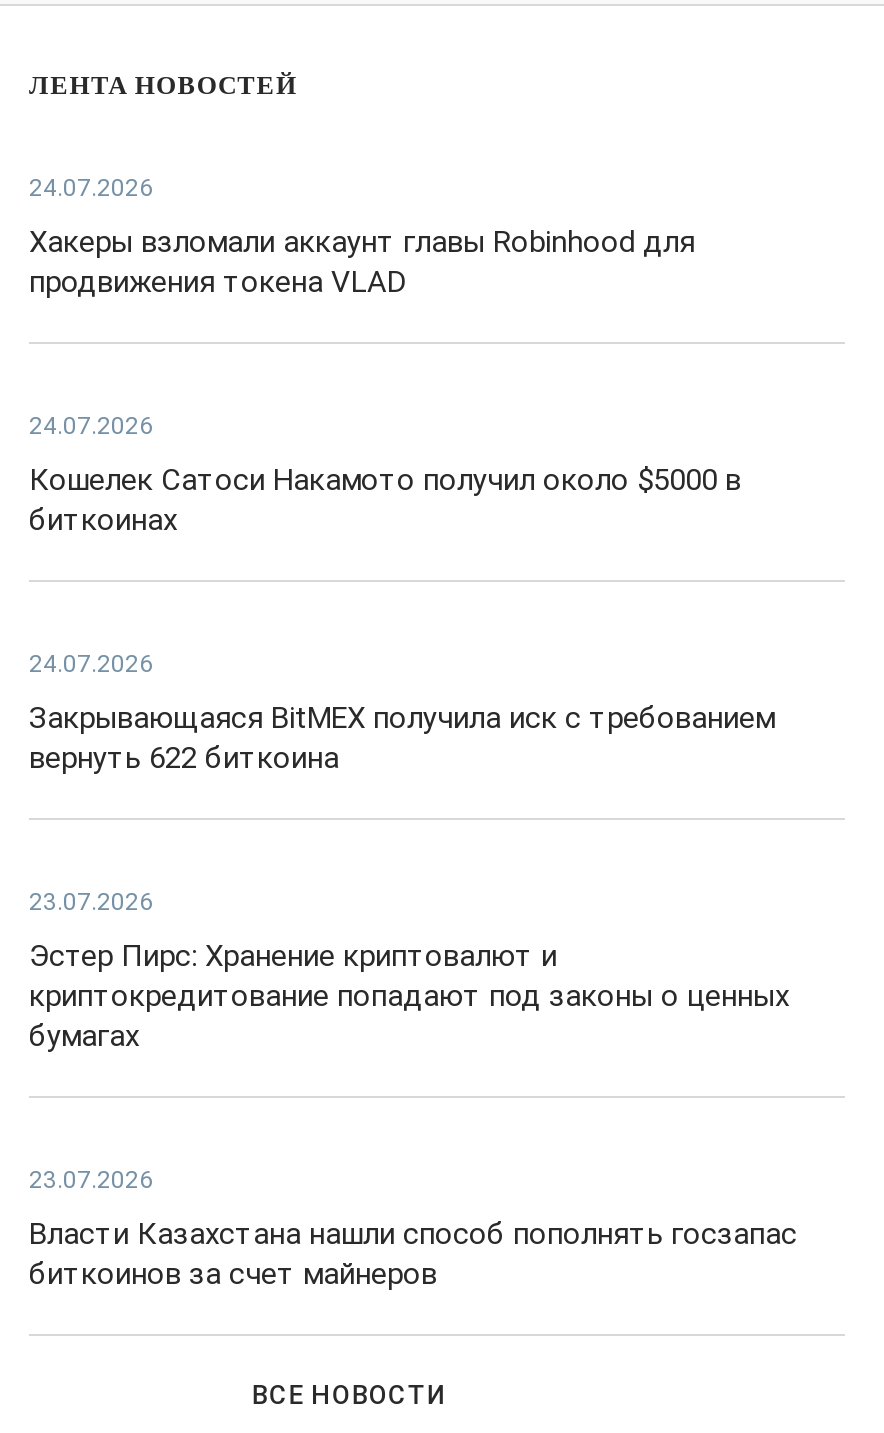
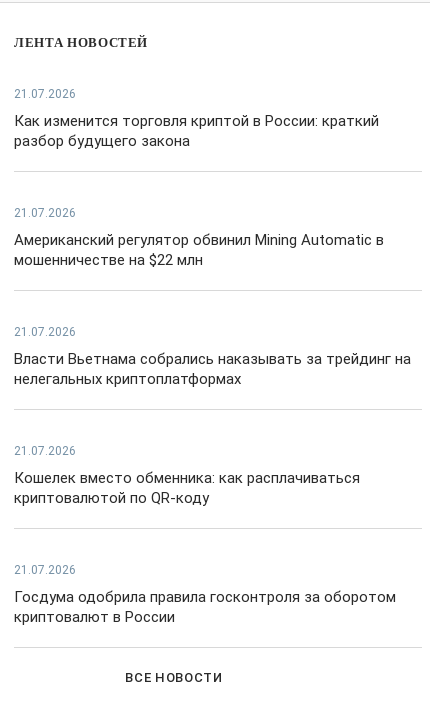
- 24.07.2026
+ 21.07.2026

- Хакеры взломали аккаунт главы Robinhood для
- продвижения токена VLAD
+ Как изменится торговля криптой в России: краткий
+ разбор будущего закона

- 24.07.2026
+ 21.07.2026

- Кошелек Сатоси Накамото получил около $5000 в
- биткоинах
+ Американский регулятор обвинил Mining Automatic в
+ мошенничестве на $22 млн

- 24.07.2026
+ 21.07.2026

- Закрывающаяся BitMEX получила иск с требованием
- вернуть 622 биткоина
+ Власти Вьетнама собрались наказывать за трейдинг на
+ нелегальных криптоплатформах

- 23.07.2026
+ 21.07.2026

- Эстер Пирс: Хранение криптовалют и
- криптокредитование попадают под законы о ценных
- бумагах
+ Кошелек вместо обменника: как расплачиваться
+ криптовалютой по QR-коду

- 23.07.2026
+ 21.07.2026

- Власти Казахстана нашли способ пополнять госзапас
- биткоинов за счет майнеров
+ Госдума одобрила правила госконтроля за оборотом
+ криптовалют в России
